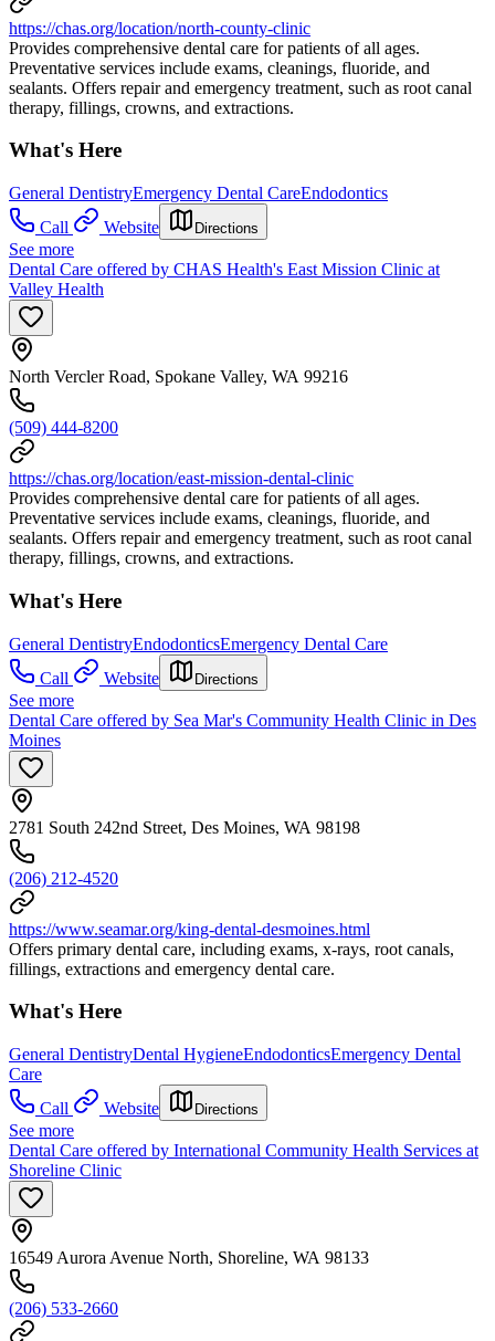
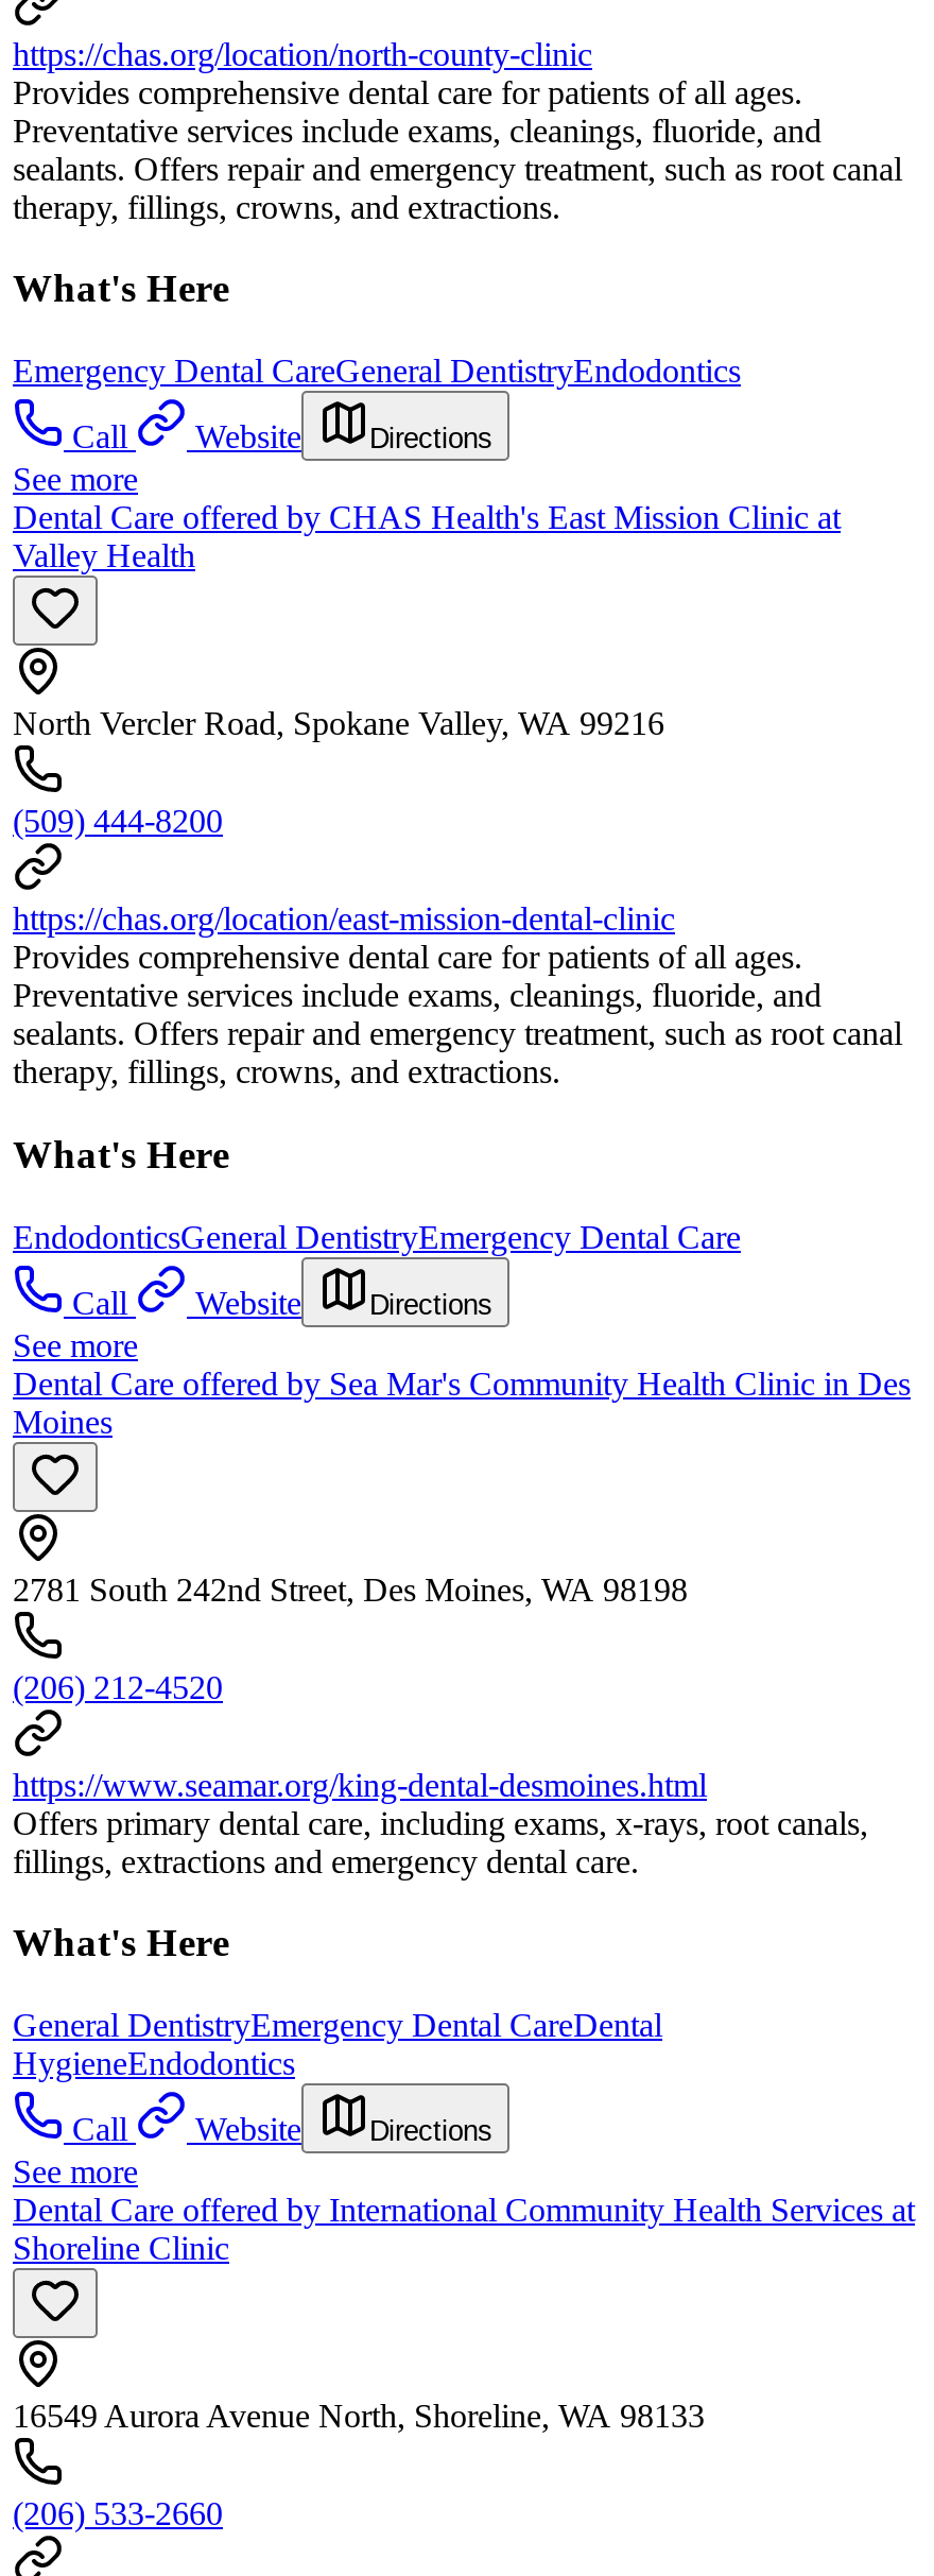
- General DentistryEmergency Dental CareEndodontics
+ Emergency Dental CareGeneral DentistryEndodontics

- General DentistryEndodonticsEmergency Dental Care
+ EndodonticsGeneral DentistryEmergency Dental Care

- General DentistryDental HygieneEndodonticsEmergency Dental
- Care
+ General DentistryEmergency Dental CareDental
+ HygieneEndodontics
